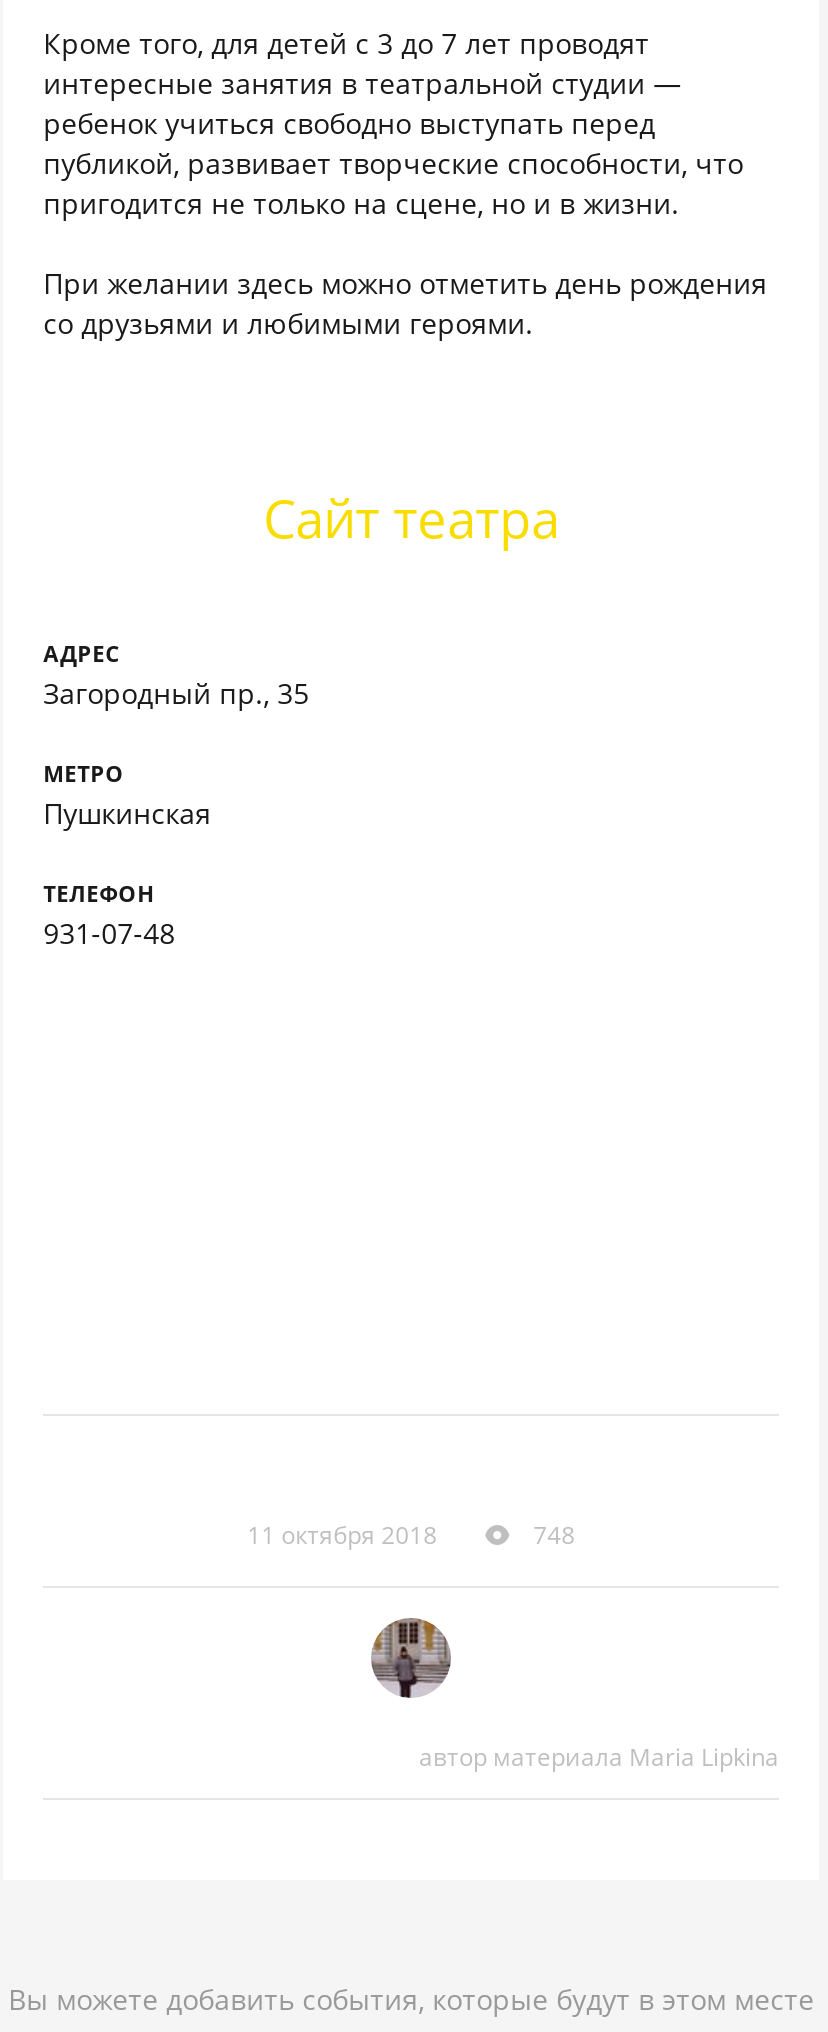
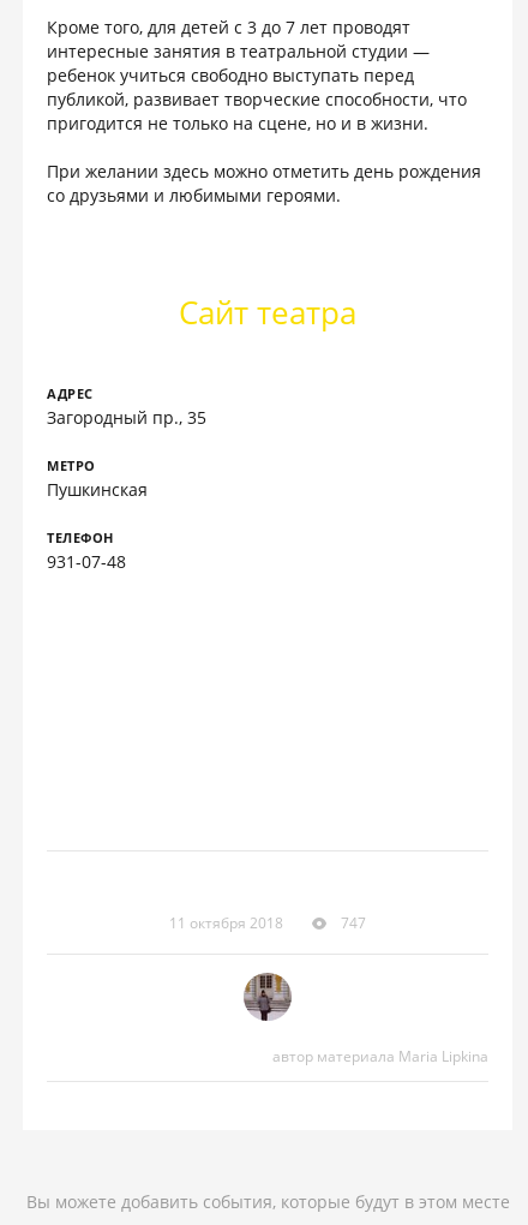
- 748
+ 747
